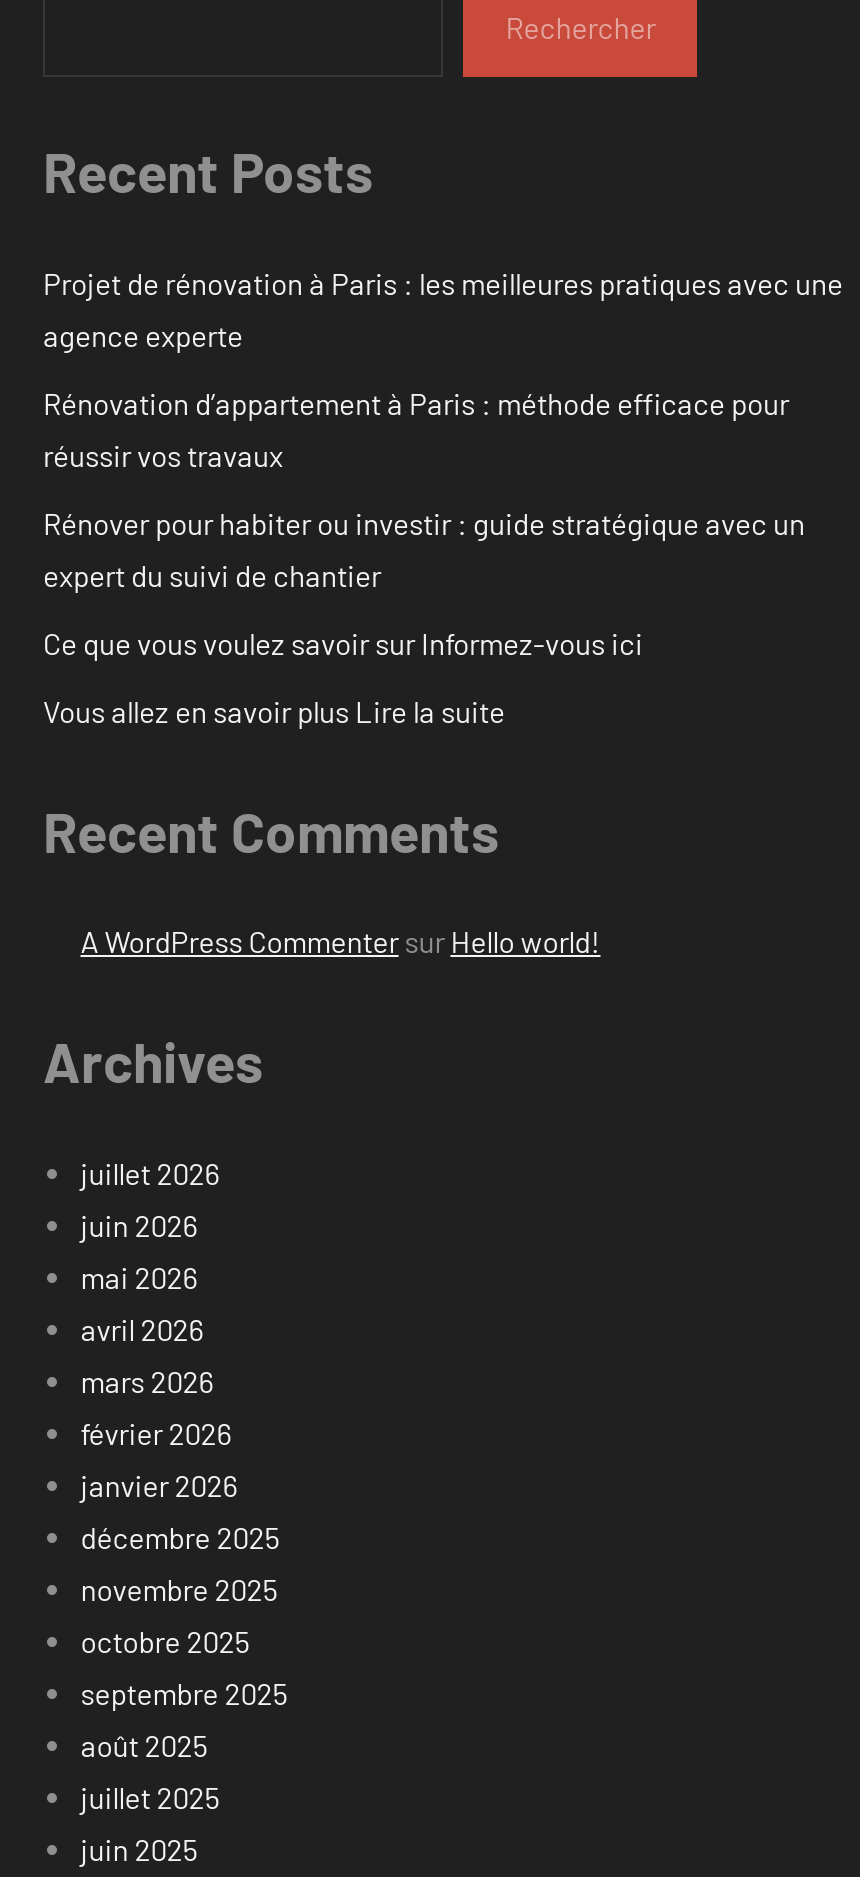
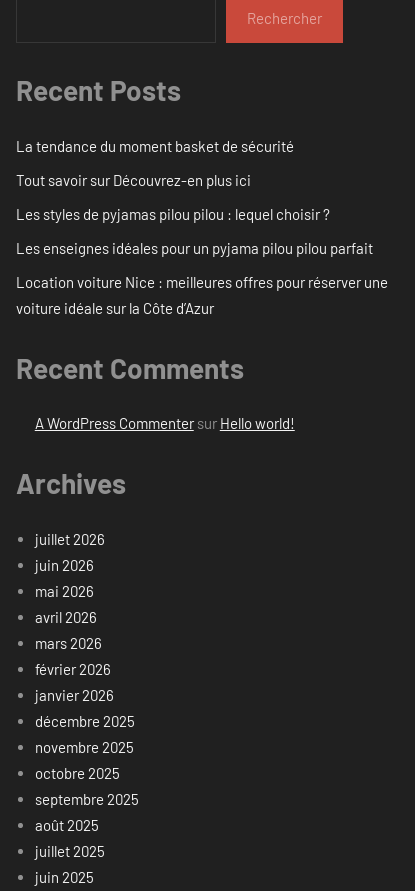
- Projet de rénovation à Paris : les meilleures pratiques avec une
- agence experte
+ La tendance du moment basket de sécurité

- Rénovation d’appartement à Paris : méthode efficace pour
- réussir vos travaux
+ Tout savoir sur Découvrez-en plus ici

- Rénover pour habiter ou investir : guide stratégique avec un
- expert du suivi de chantier
+ Les styles de pyjamas pilou pilou : lequel choisir ?

- Ce que vous voulez savoir sur Informez-vous ici
+ Les enseignes idéales pour un pyjama pilou pilou parfait

- Vous allez en savoir plus Lire la suite
+ Location voiture Nice : meilleures offres pour réserver une
+ voiture idéale sur la Côte d’Azur
